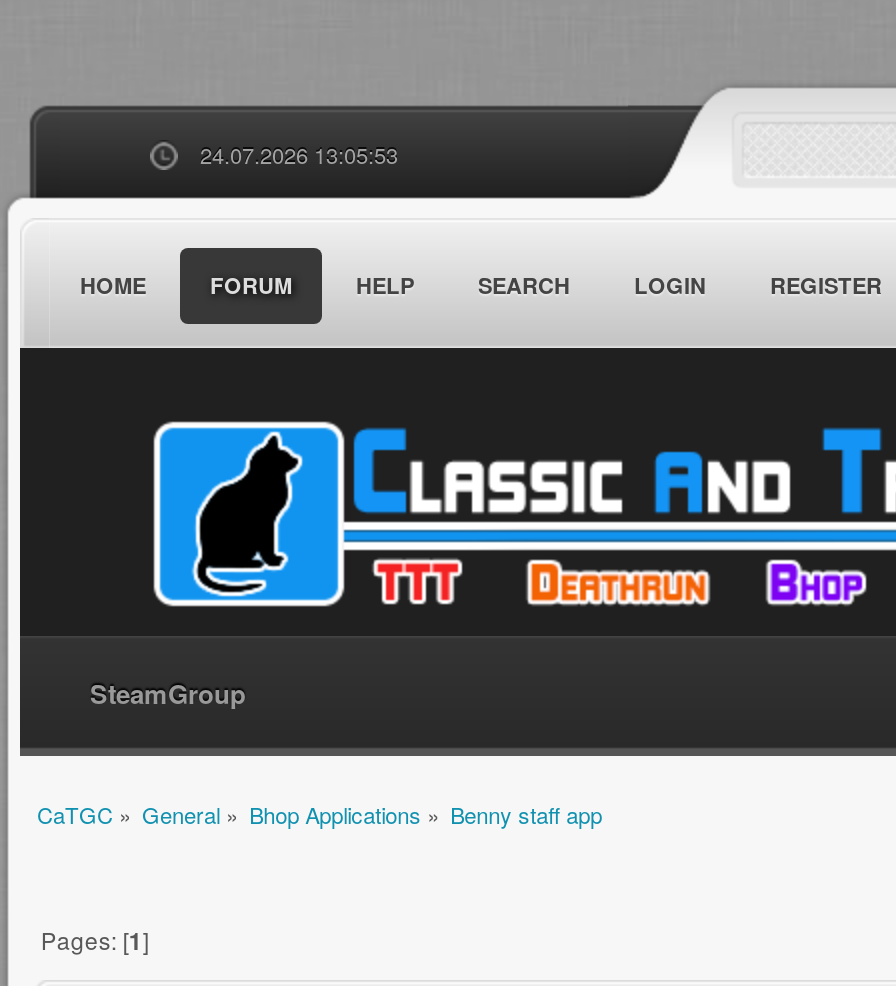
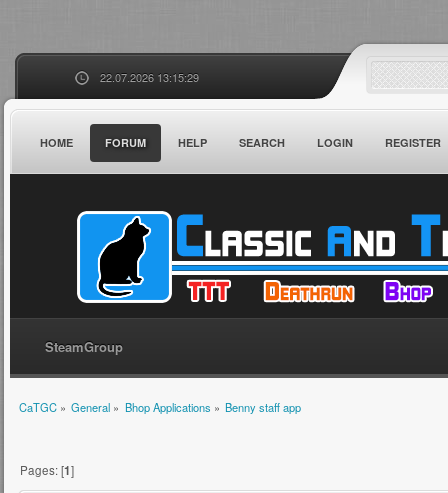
- 24.07.2026 13:05:53
+ 22.07.2026 13:15:29
